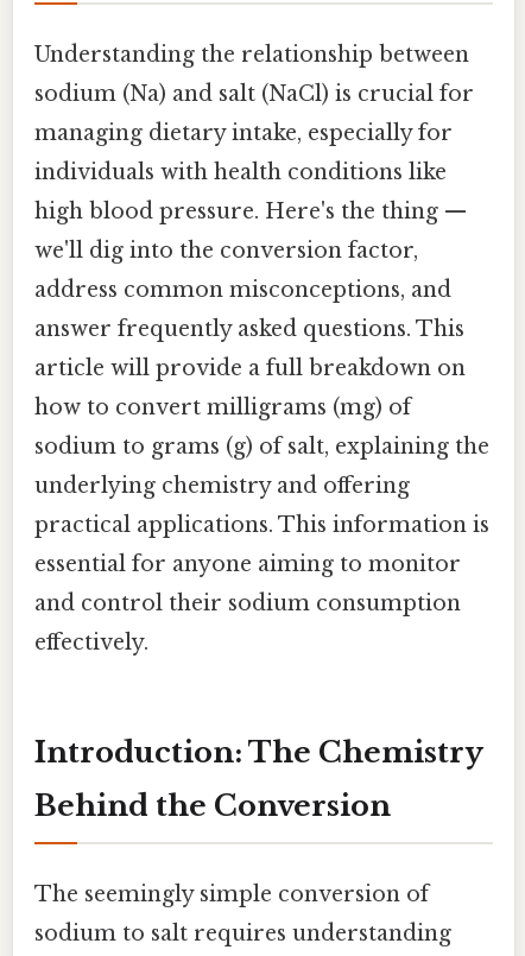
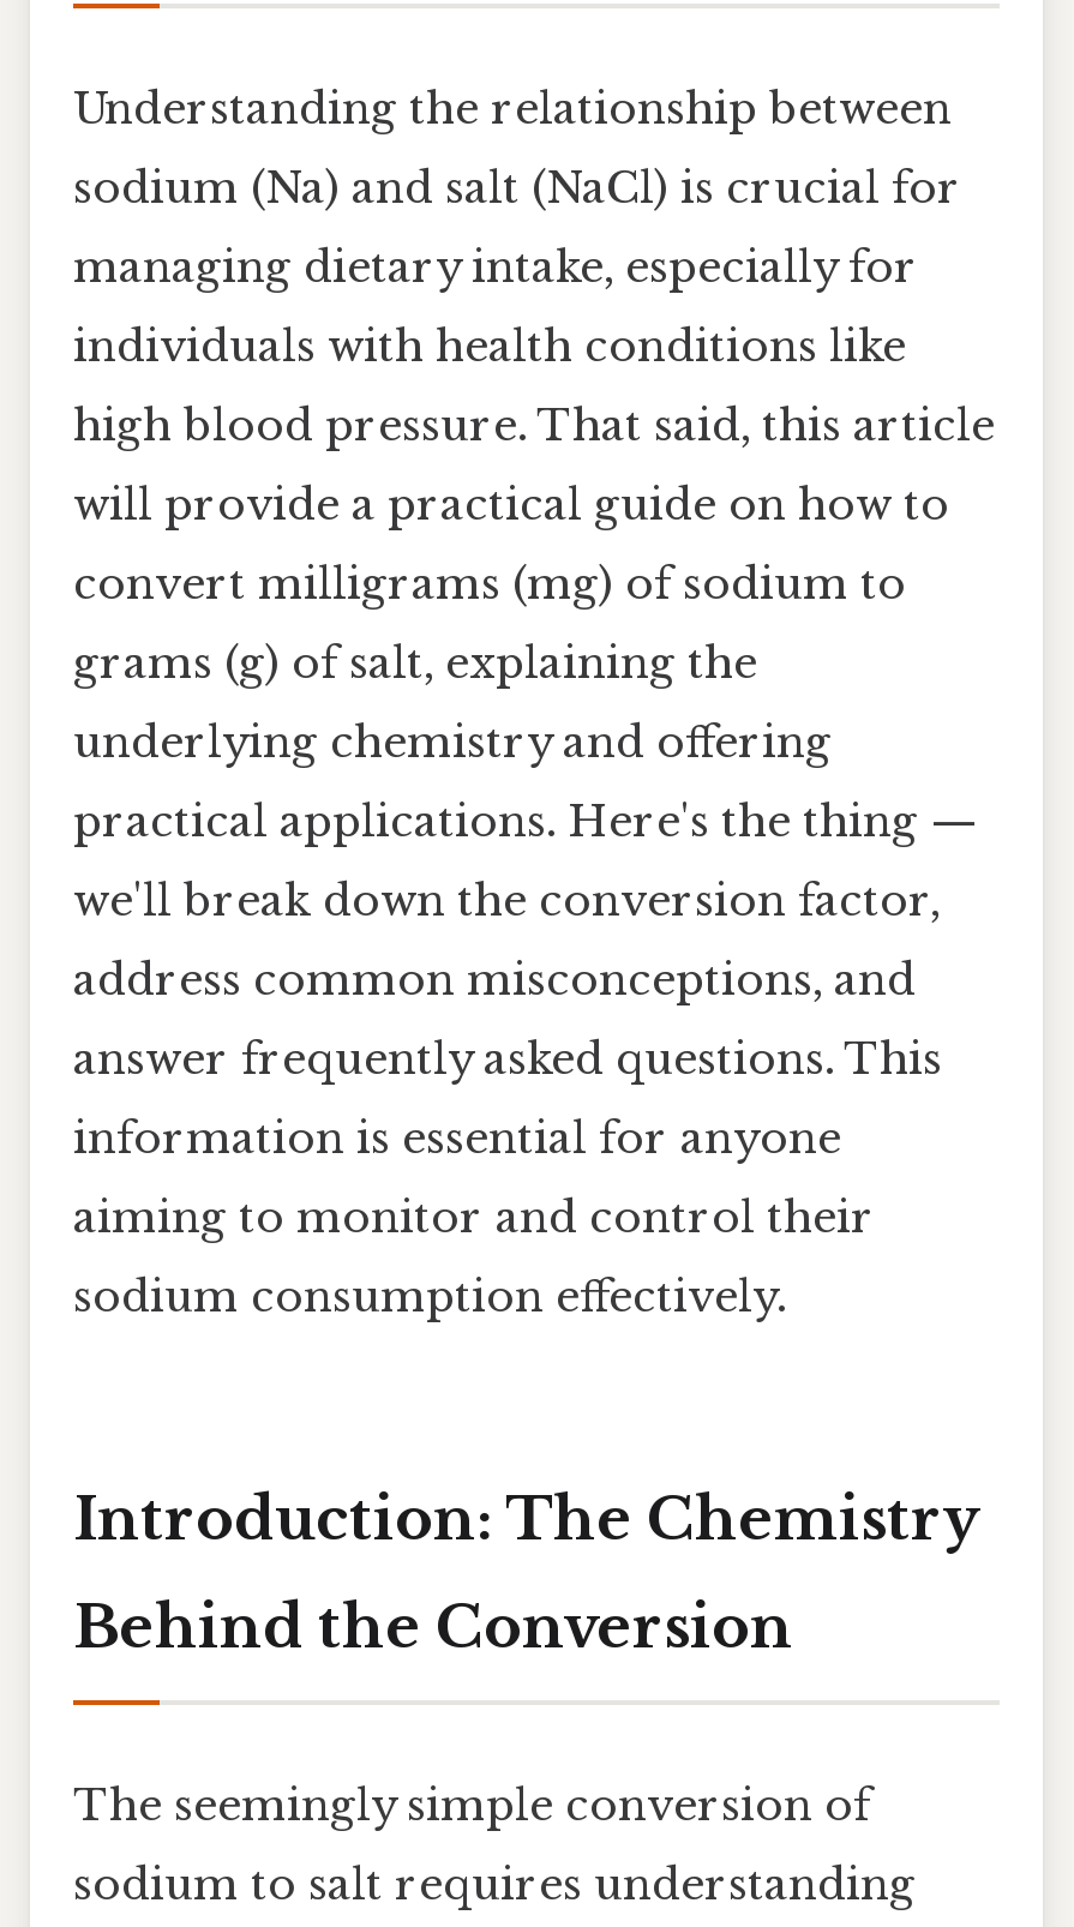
- high blood pressure. Here's the thing —
- we'll dig into the conversion factor,
+ high blood pressure. That said, this article
+ will provide a practical guide on how to
+ convert milligrams (mg) of sodium to
+ grams (g) of salt, explaining the
+ practical applications. Here's the thing —
+ we'll break down the conversion factor,

moved down: address common misconceptions, and | answer frequently asked questions. This

- article will provide a full breakdown on
- how to convert milligrams (mg) of
- sodium to grams (g) of salt, explaining the
- practical applications. This information is
- essential for anyone aiming to monitor
- and control their sodium consumption
- effectively.
+ information is essential for anyone
+ aiming to monitor and control their
+ sodium consumption effectively.

moved up: underlying chemistry and offering
